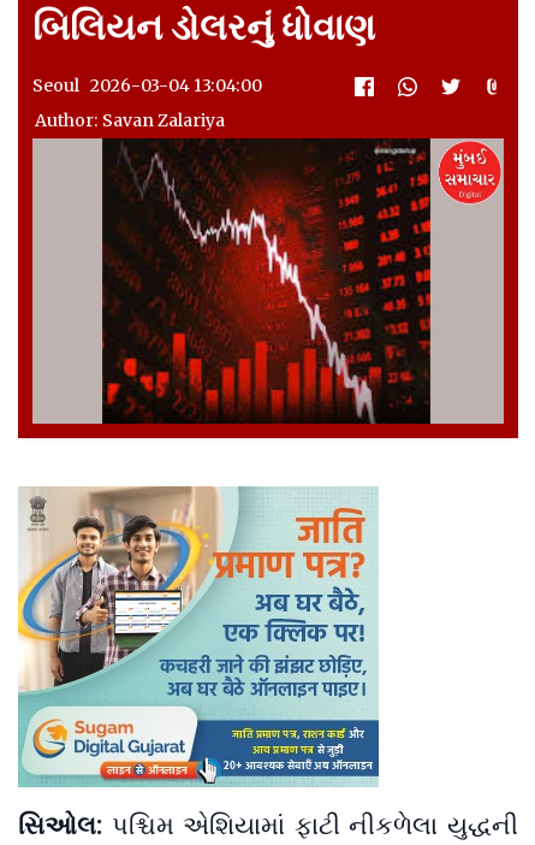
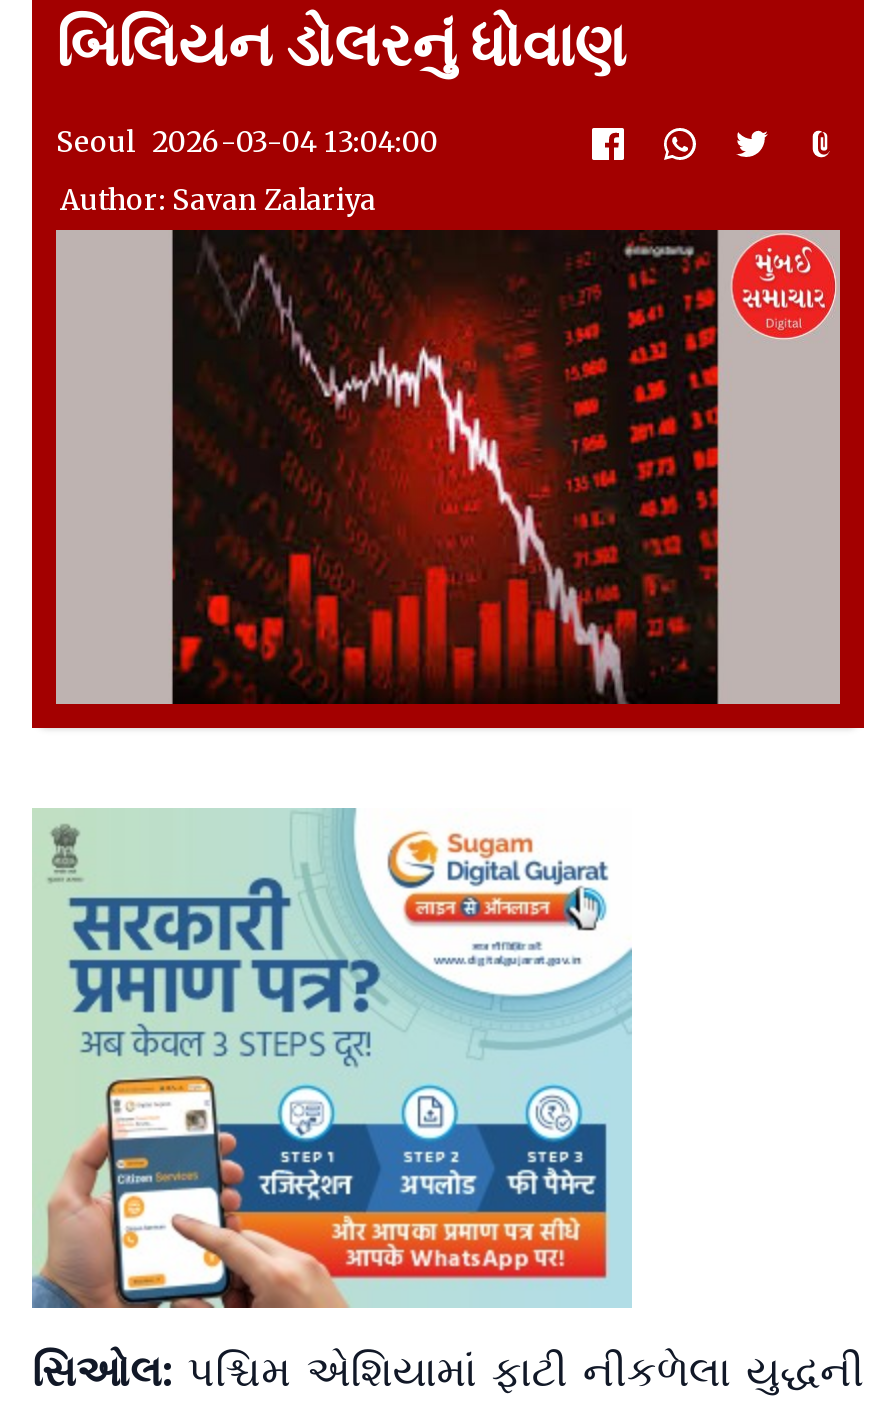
- [image]
+ [image]
